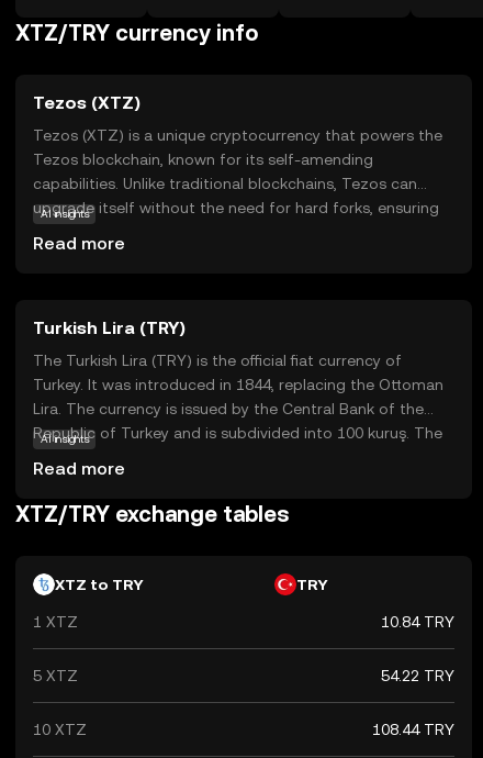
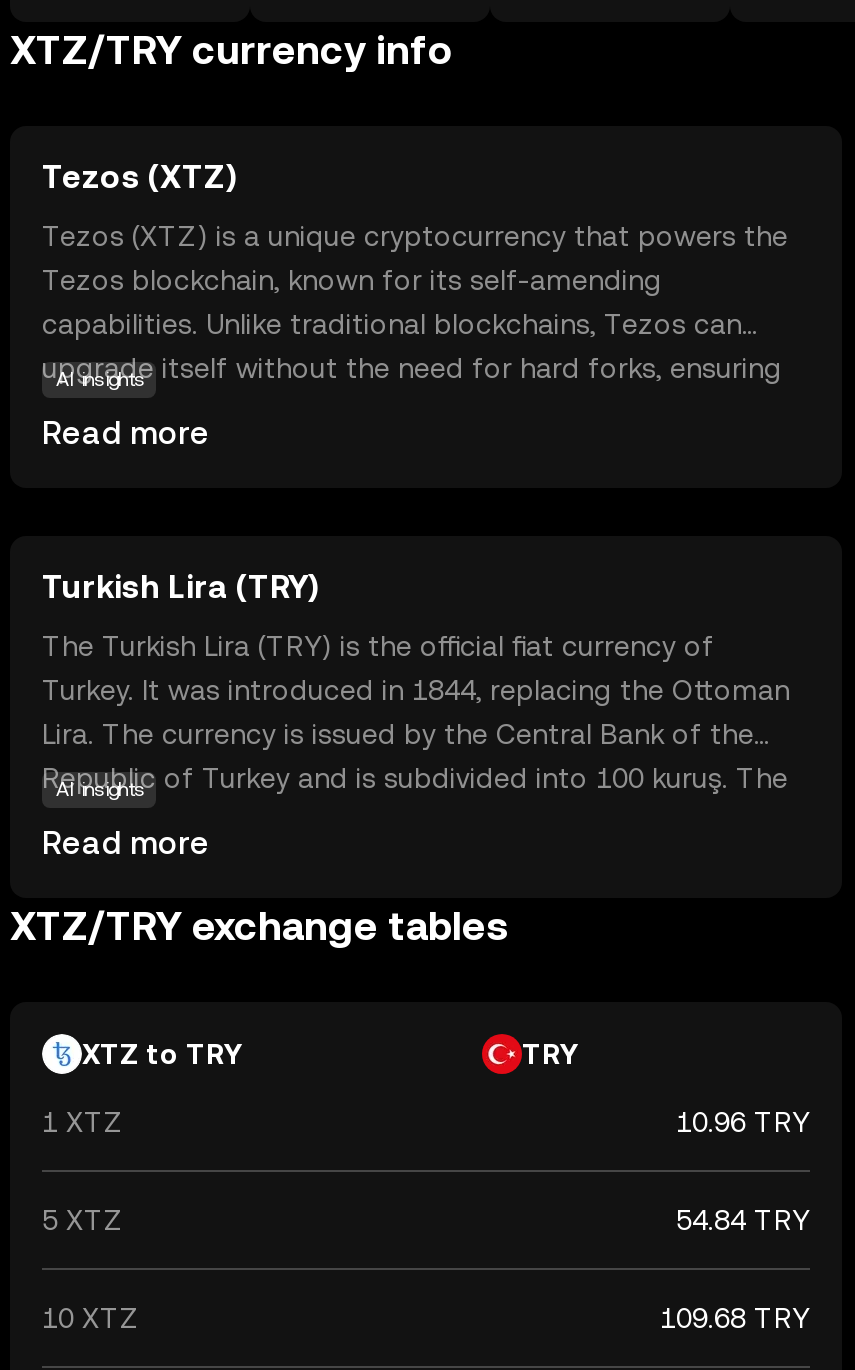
- 10.84 TRY
+ 10.96 TRY

- 54.22 TRY
+ 54.84 TRY

- 108.44 TRY
+ 109.68 TRY
